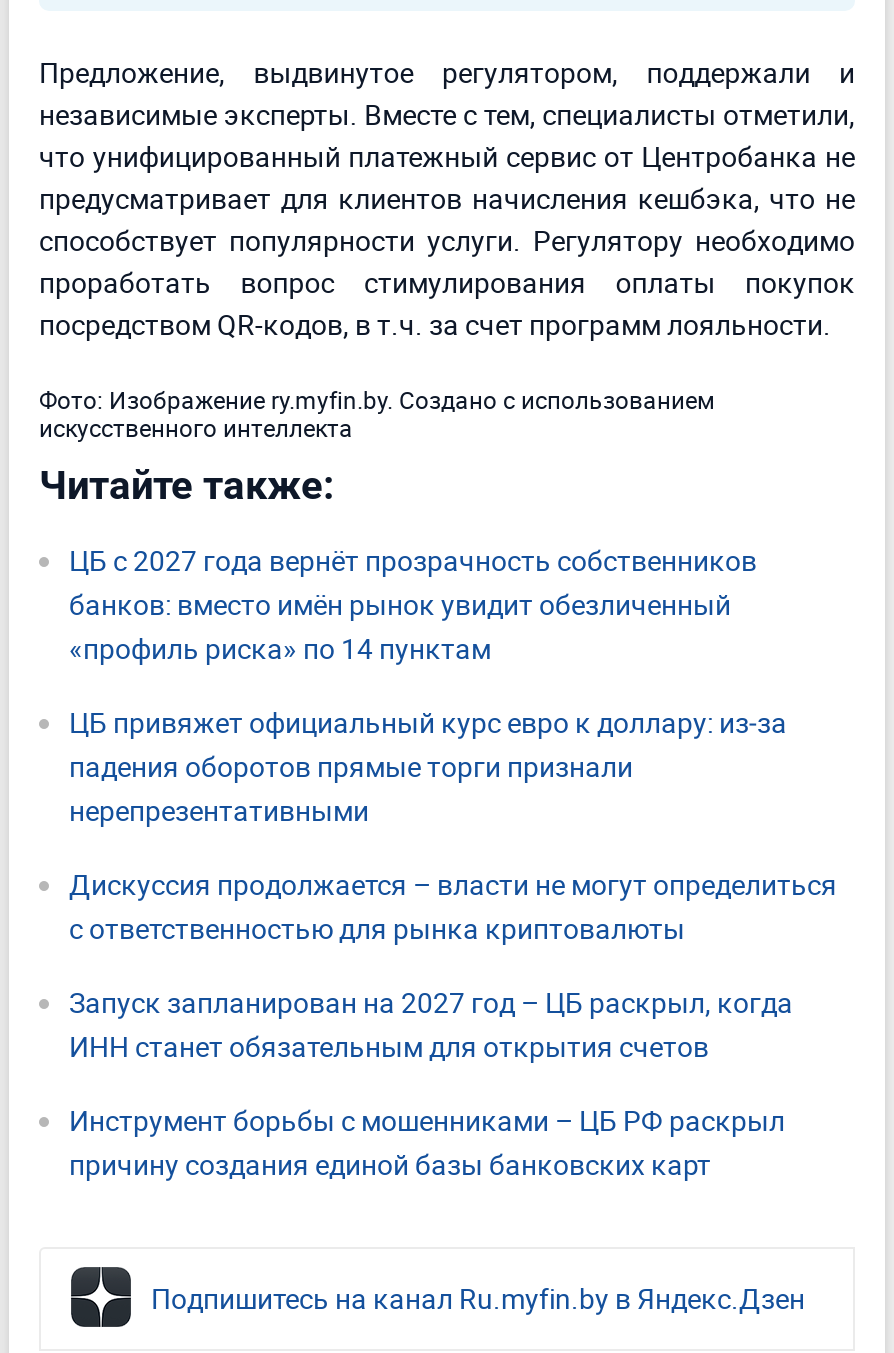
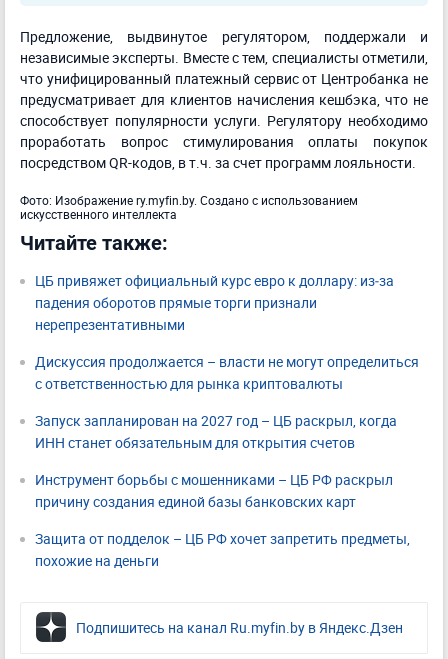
- ЦБ с 2027 года вернёт прозрачность собственников
- банков: вместо имён рынок увидит обезличенный
- «профиль риска» по 14 пунктам

moved up: ЦБ привяжет официальный курс евро к доллару: из‑за | падения оборотов прямые торги признали | нерепрезентативными | ... | Инструмент борьбы с мошенниками – ЦБ РФ раскрыл | причину создания единой базы банковских карт

+ Защита от подделок – ЦБ РФ хочет запретить предметы,
+ похожие на деньги
